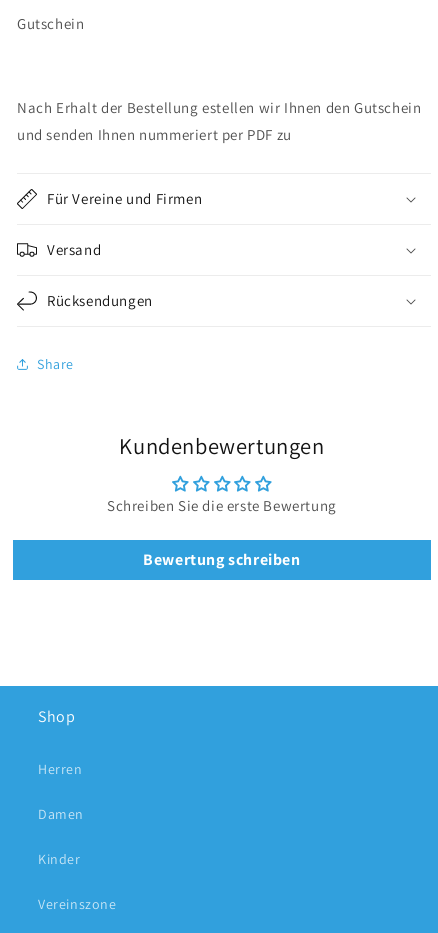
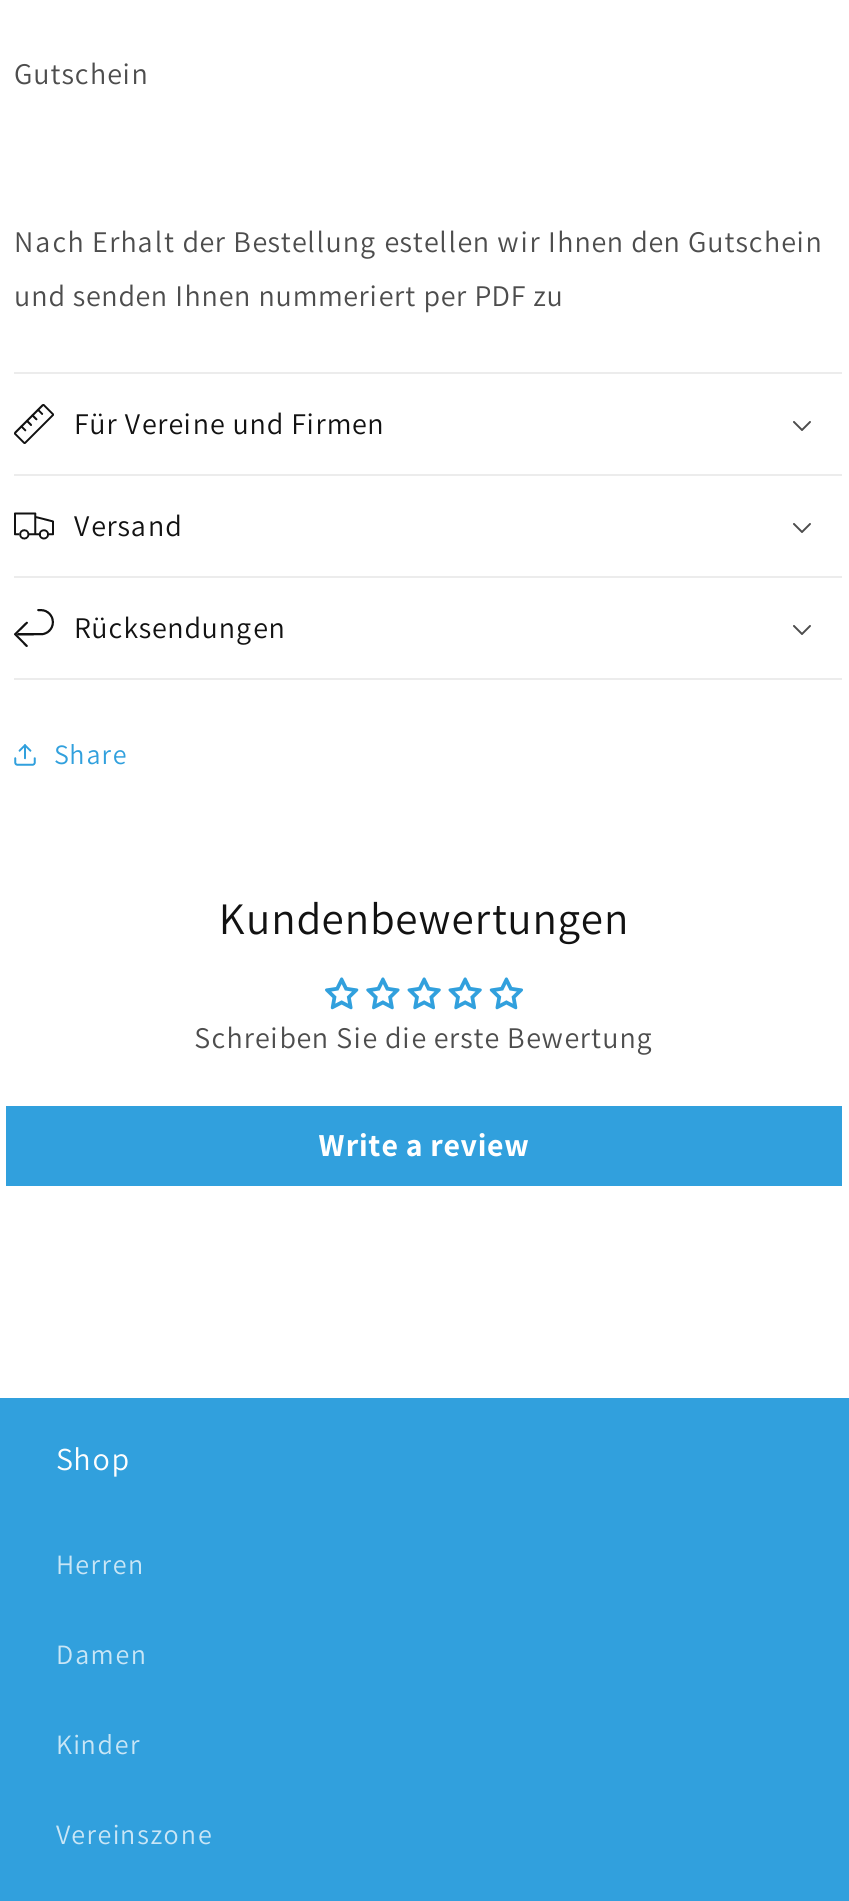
- Bewertung schreiben
+ Write a review
